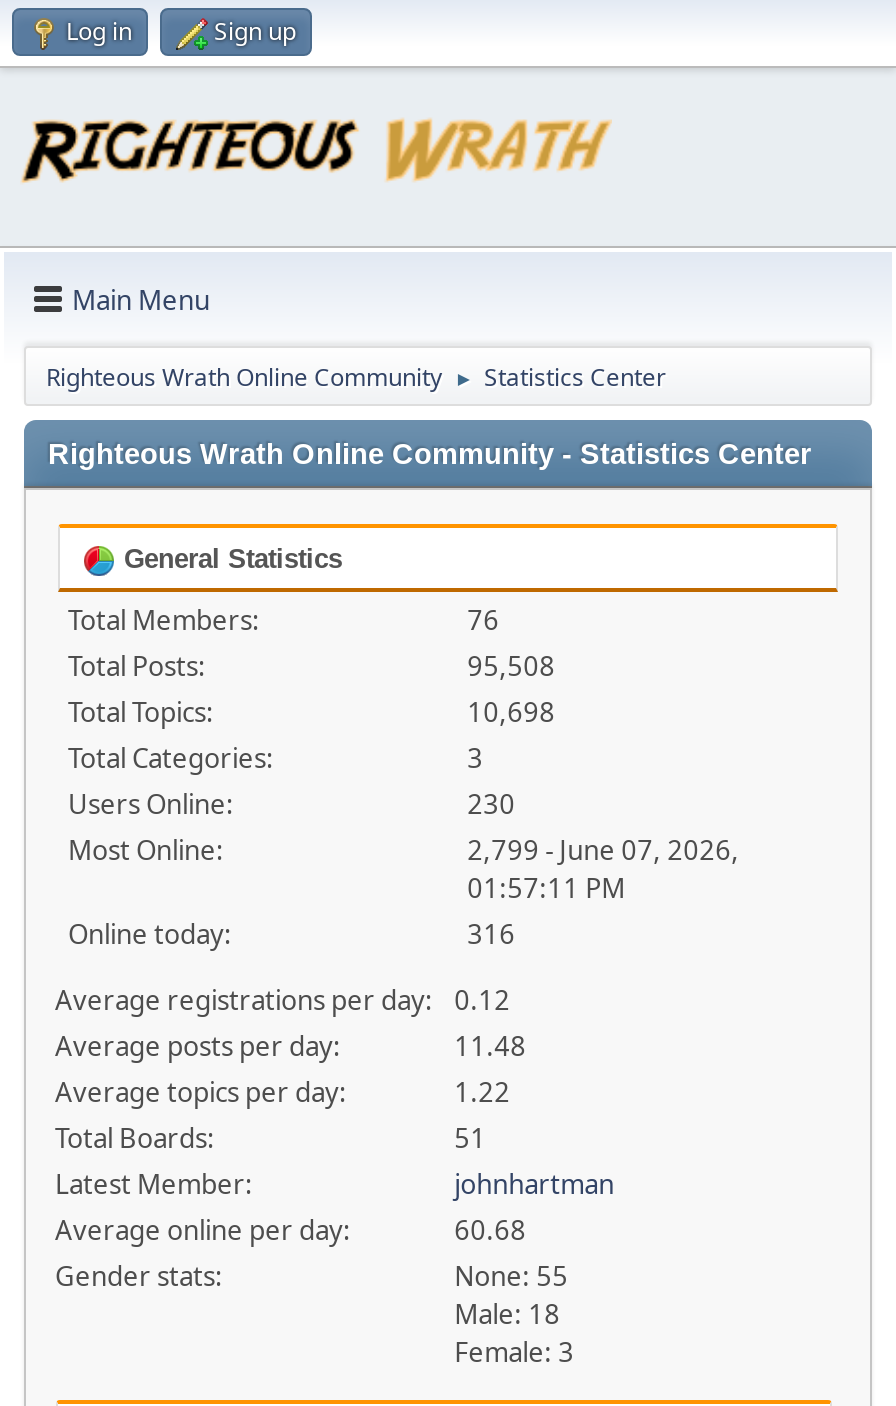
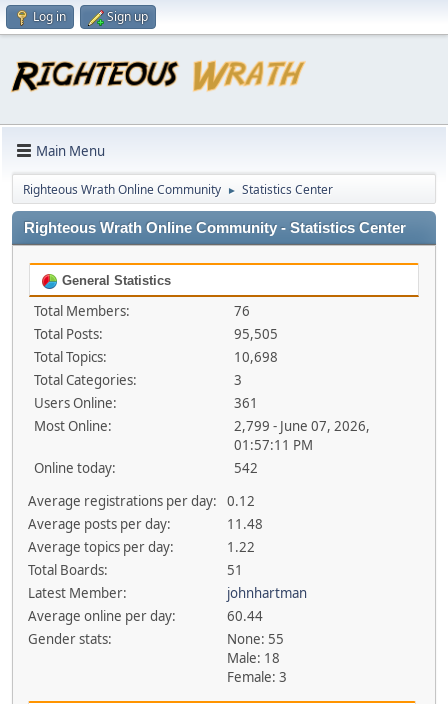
- 95,508
+ 95,505

- 230
+ 361

- 316
+ 542

- 60.68
+ 60.44
